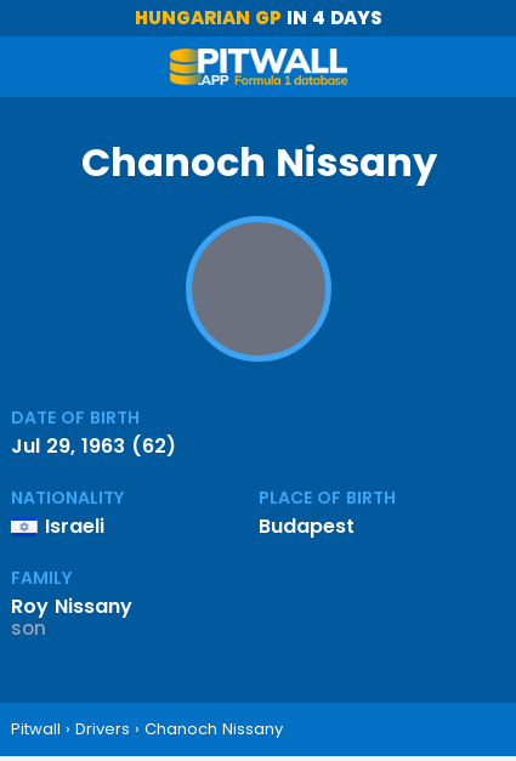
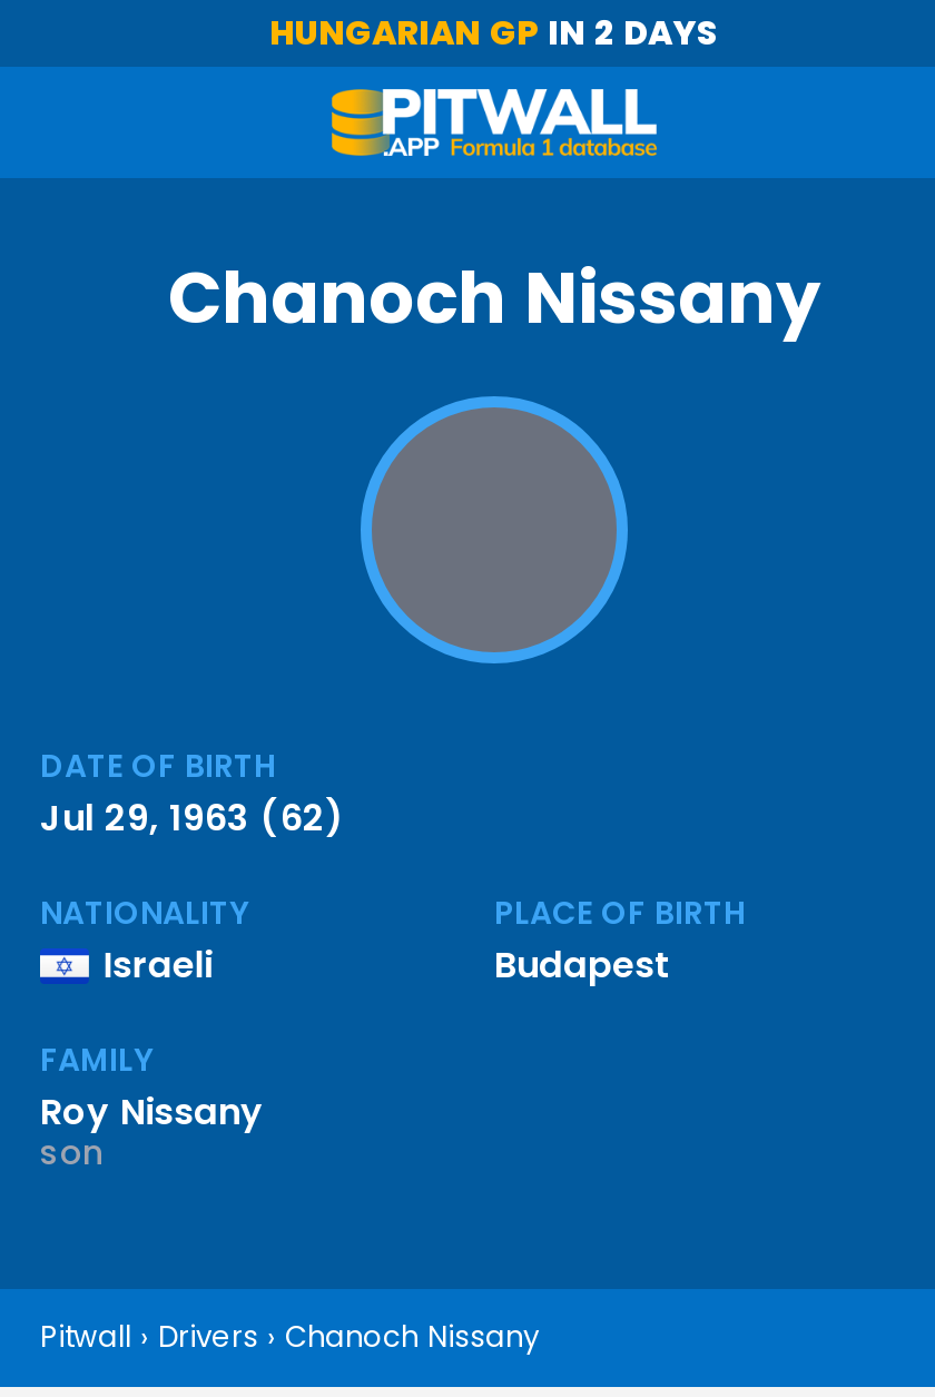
- HUNGARIAN GP IN 4 DAYS
+ HUNGARIAN GP IN 2 DAYS
